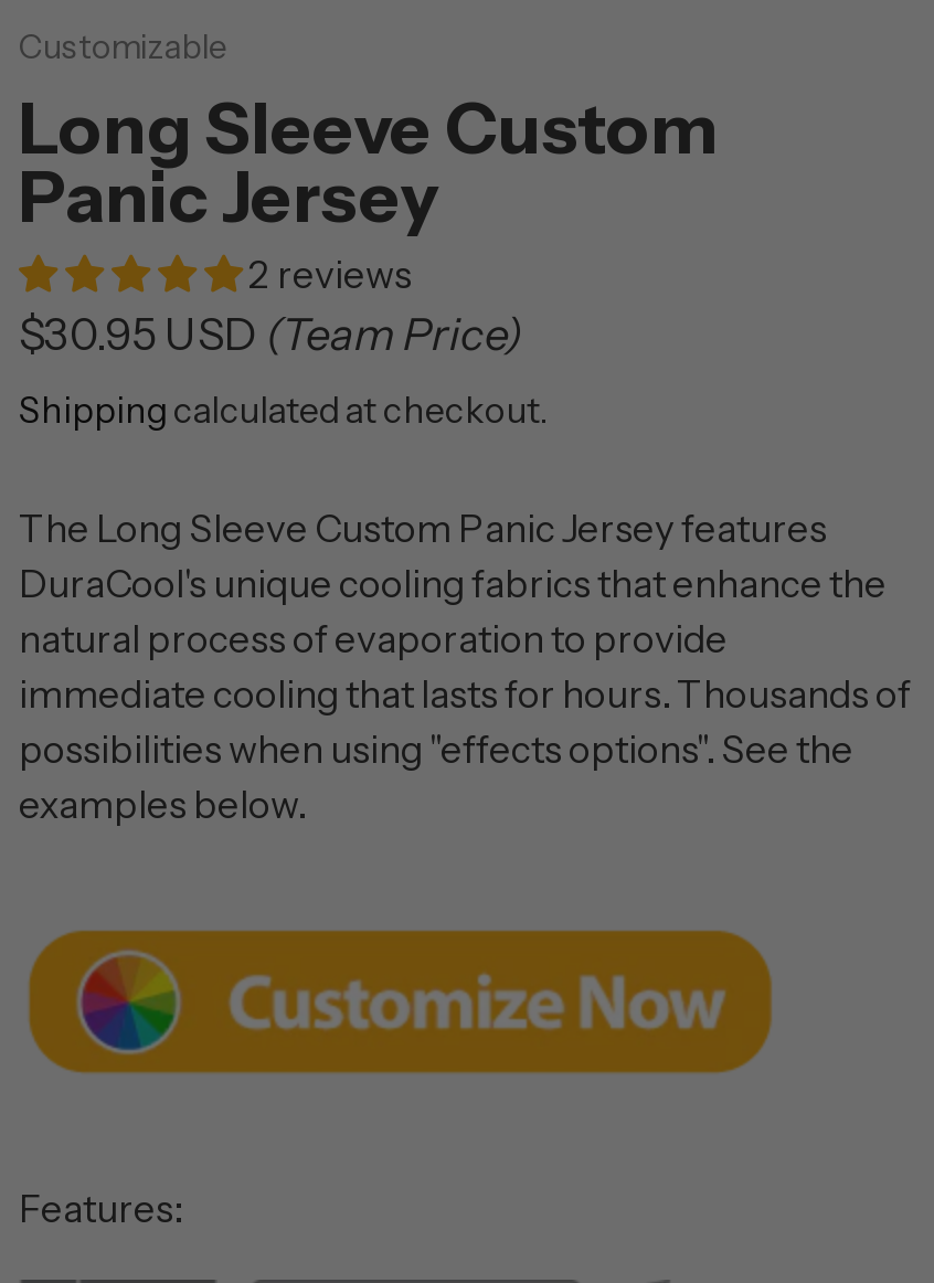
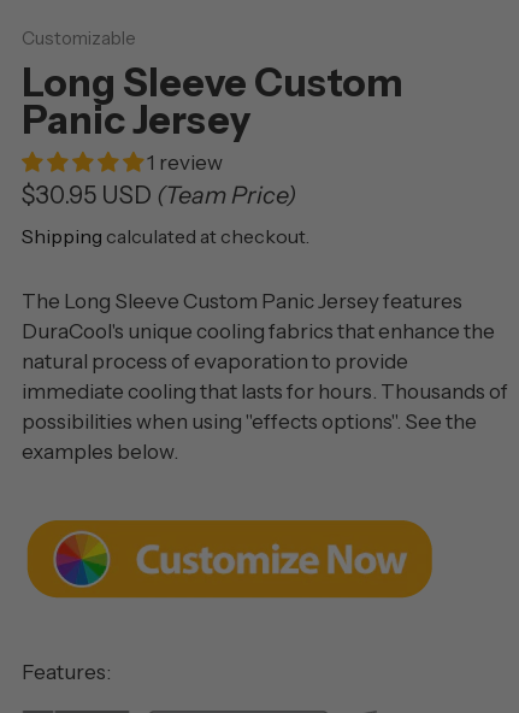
- 2 reviews
+ 1 review
